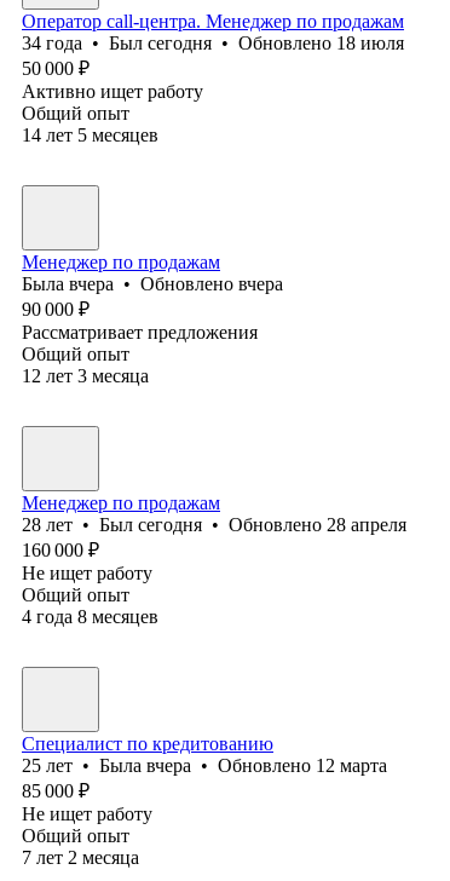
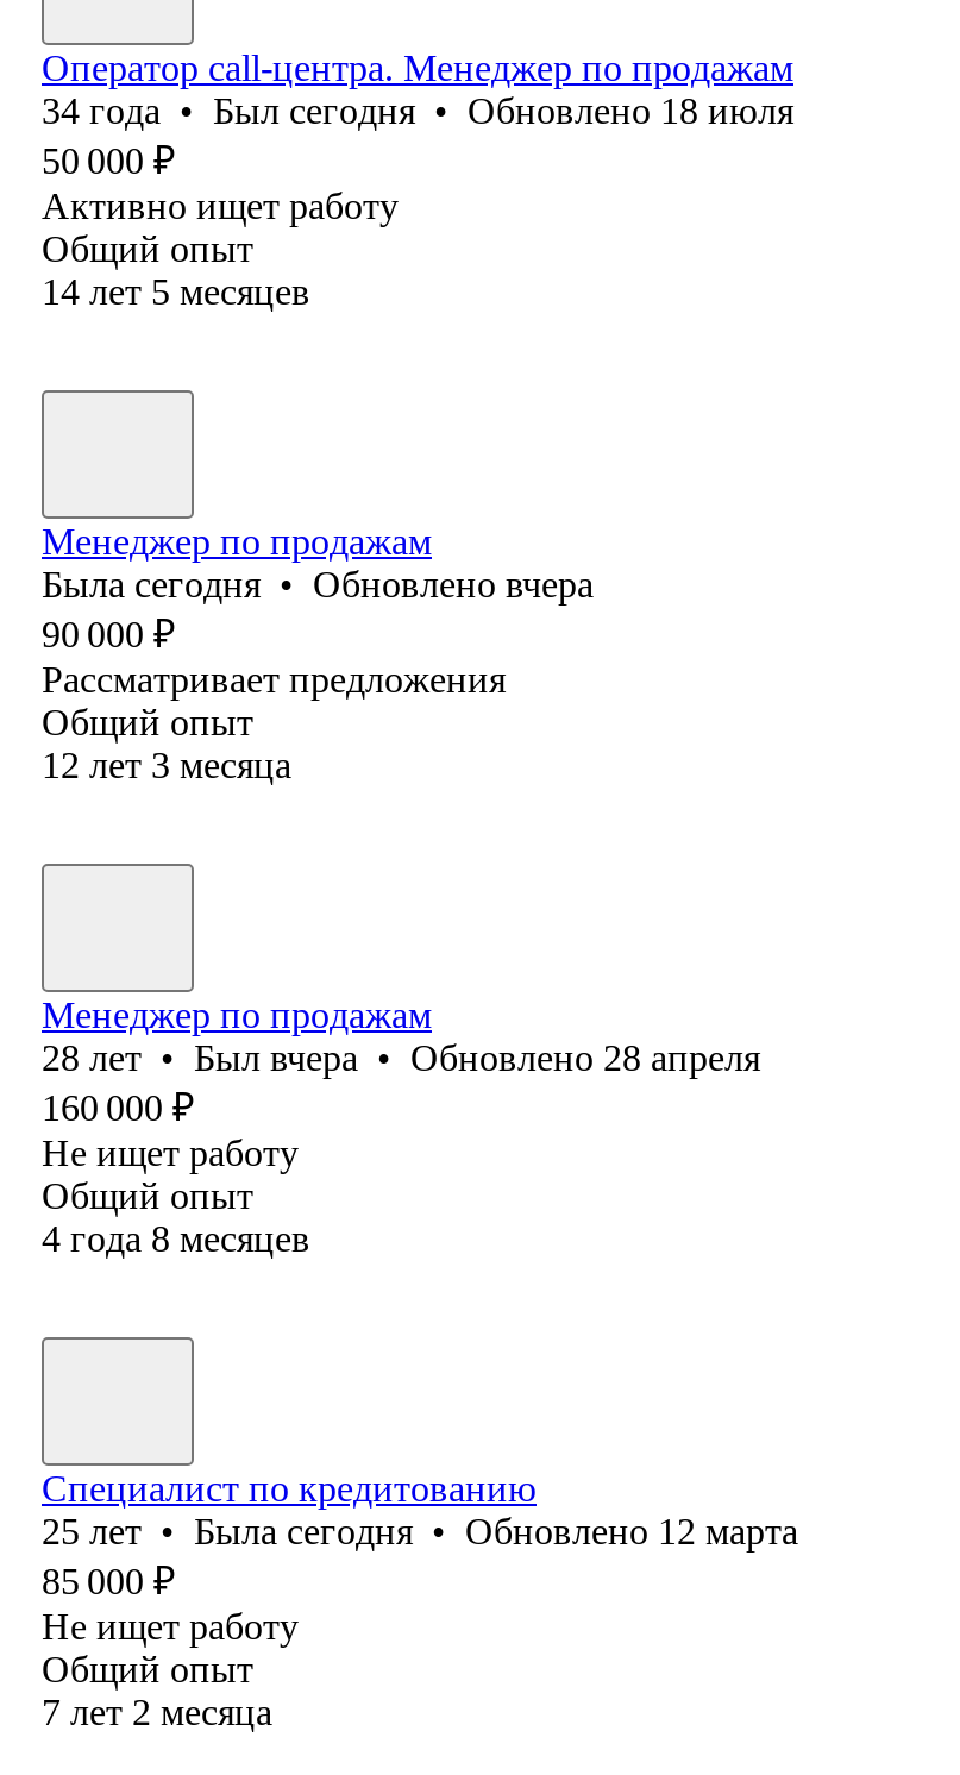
- Была вчера • Обновлено вчера
+ Была сегодня • Обновлено вчера

- 28 лет • Был сегодня • Обновлено 28 апреля
+ 28 лет • Был вчера • Обновлено 28 апреля

- 25 лет • Была вчера • Обновлено 12 марта
+ 25 лет • Была сегодня • Обновлено 12 марта
